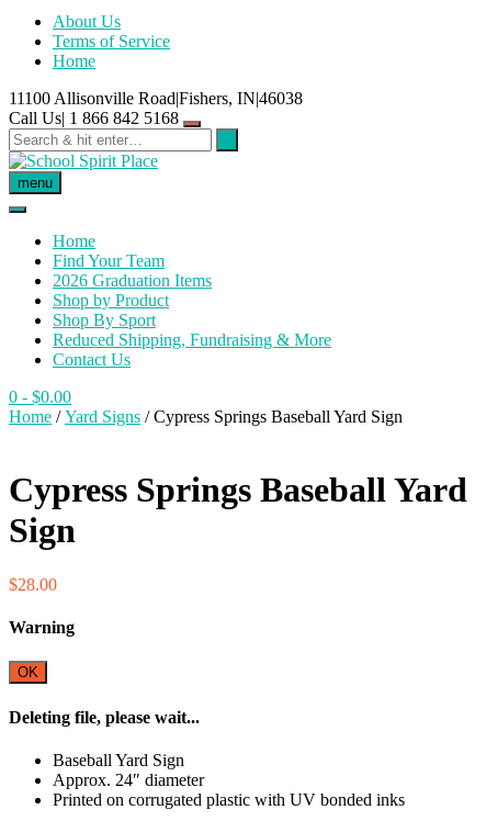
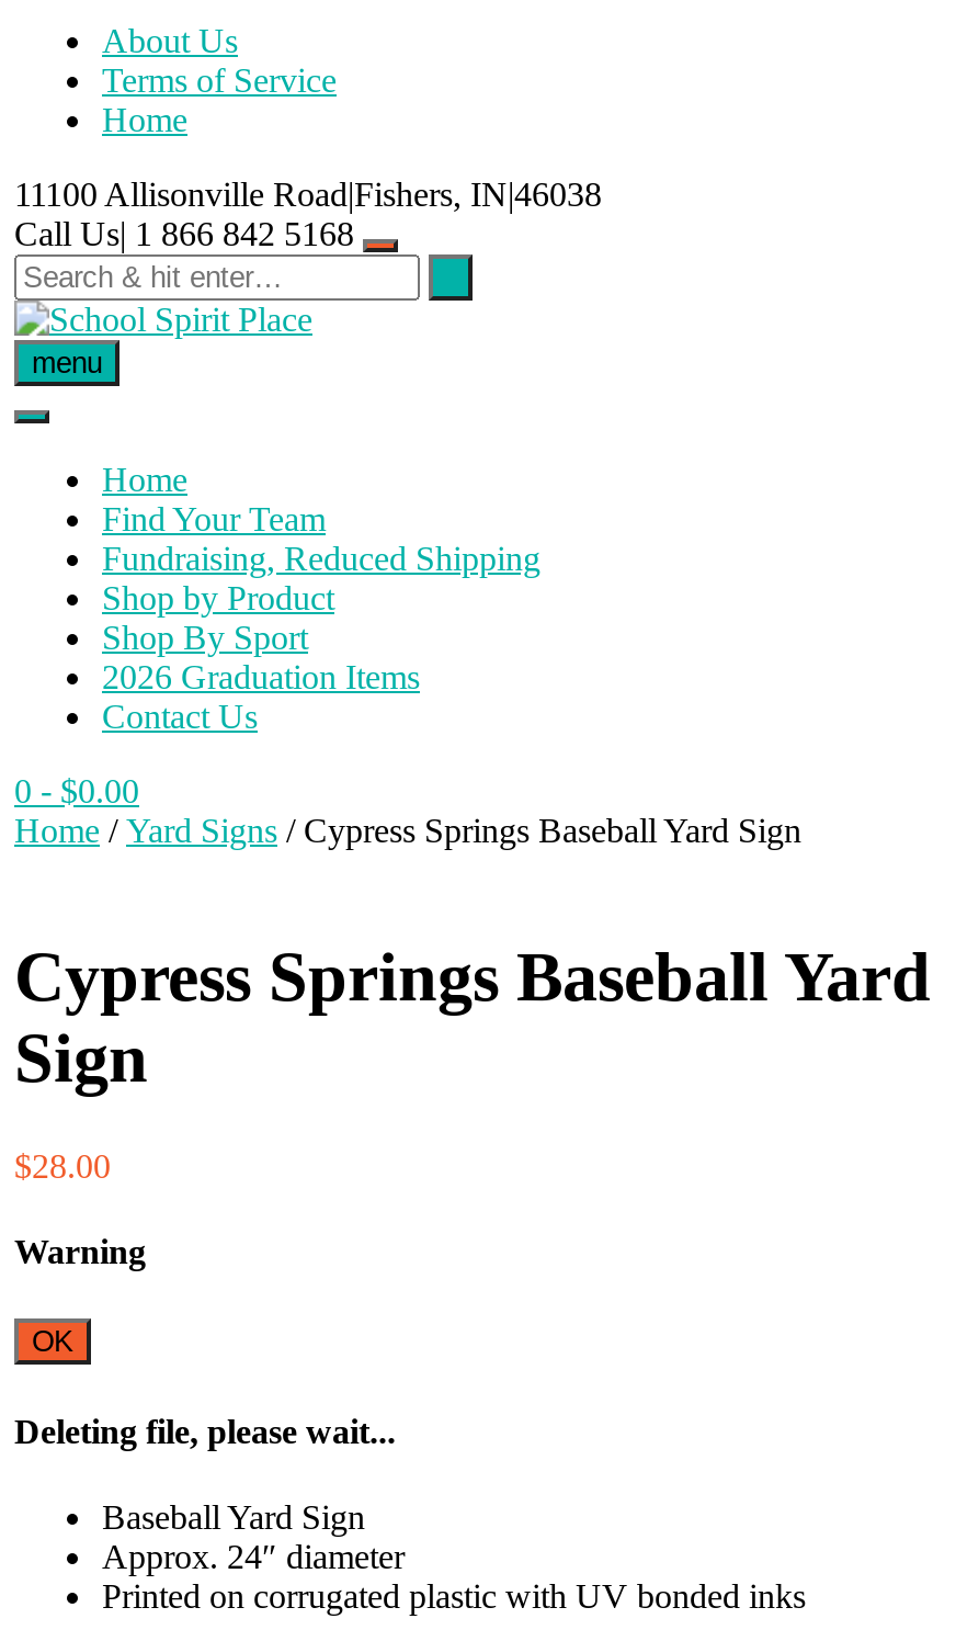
moved down: 2026 Graduation Items

+ Fundraising, Reduced Shipping

- Reduced Shipping, Fundraising & More
